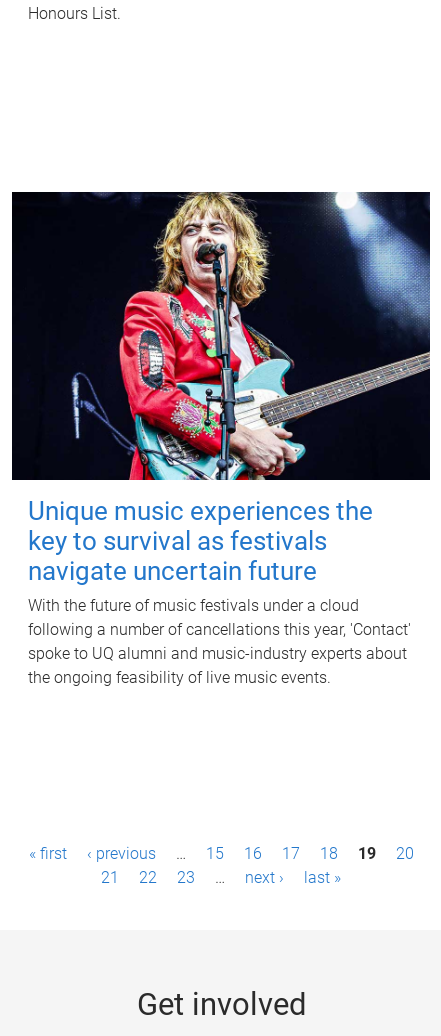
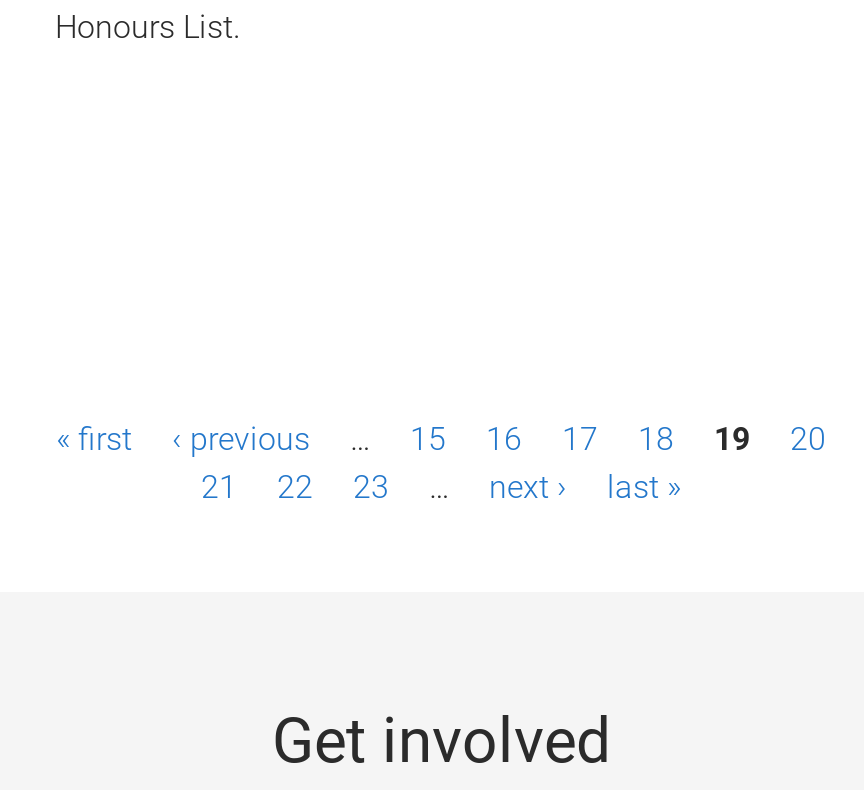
- [image]
- Unique music experiences the
- key to survival as festivals
- navigate uncertain future
- With the future of music festivals under a cloud
- following a number of cancellations this year, 'Contact'
- spoke to UQ alumni and music-industry experts about
- the ongoing feasibility of live music events.
